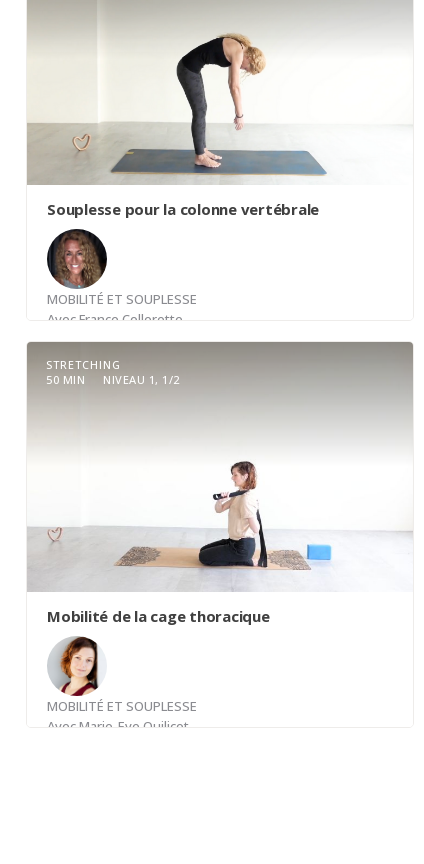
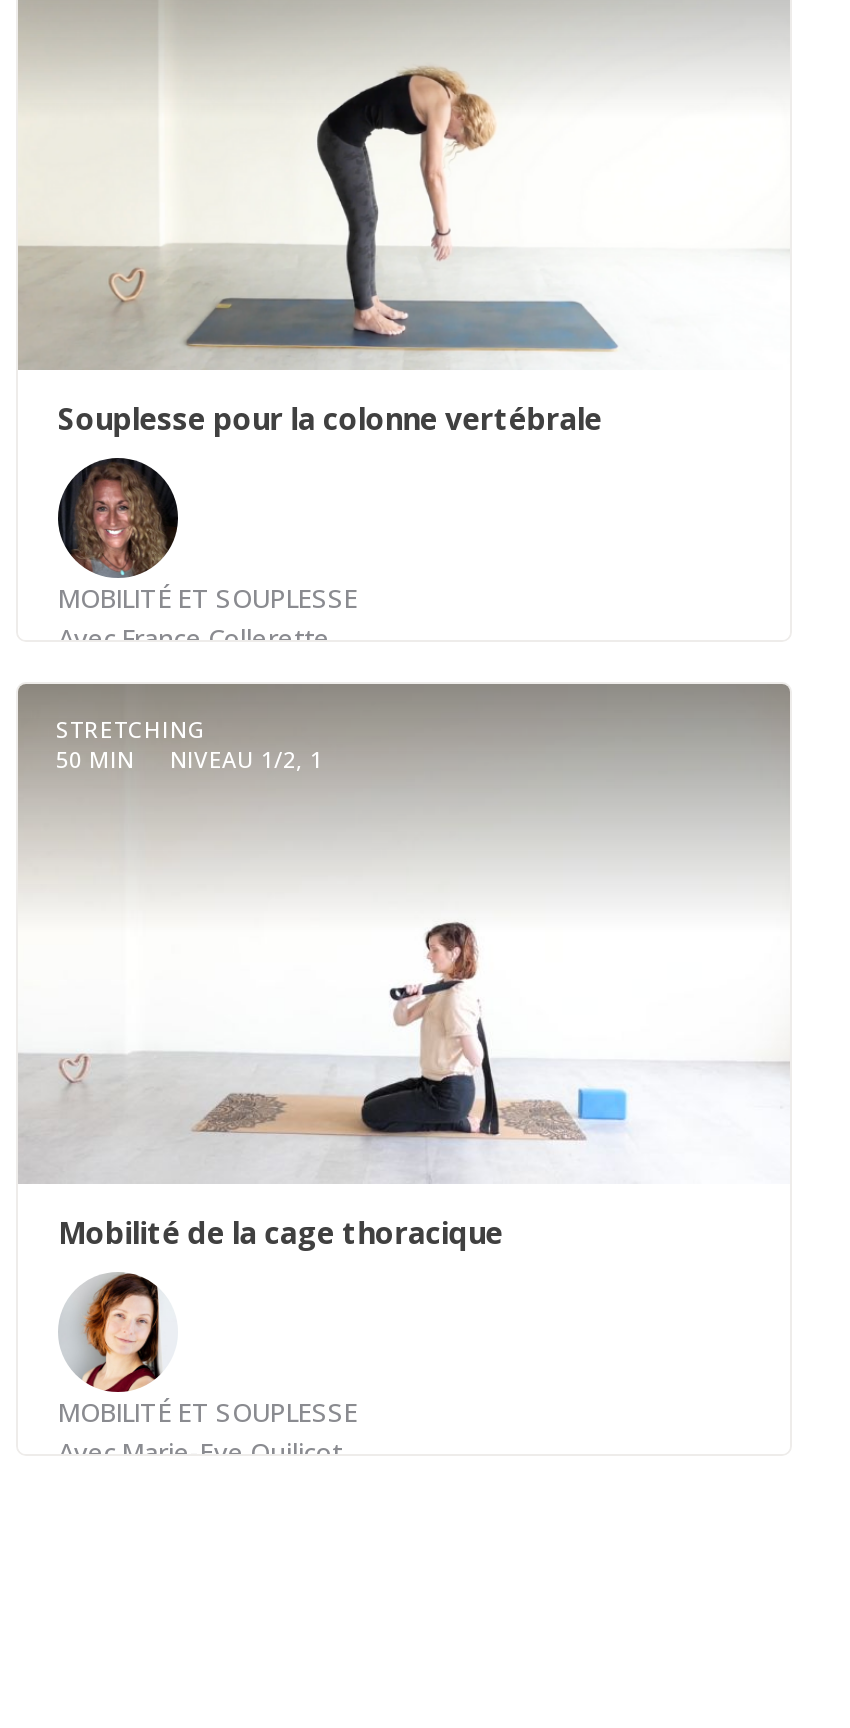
- 50 MIN NIVEAU 1, 1/2
+ 50 MIN NIVEAU 1/2, 1
